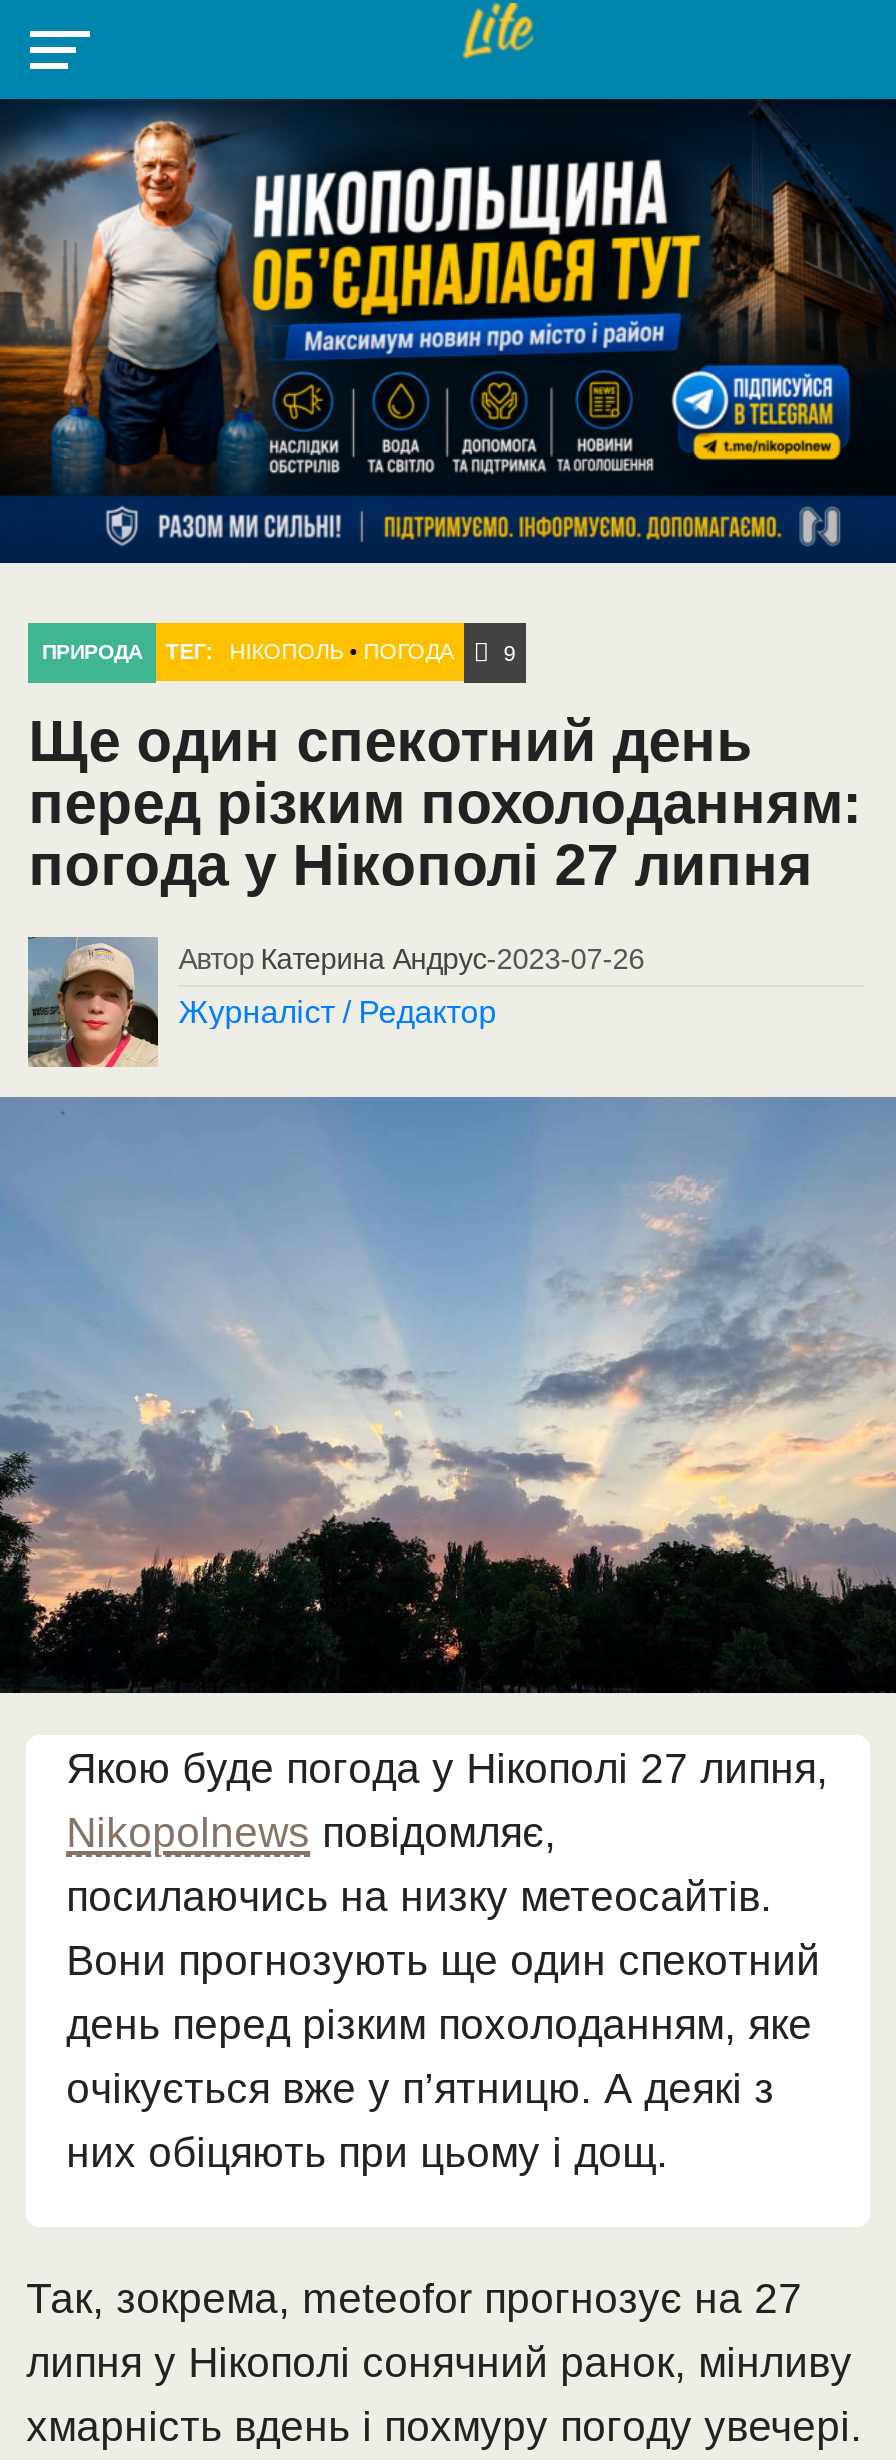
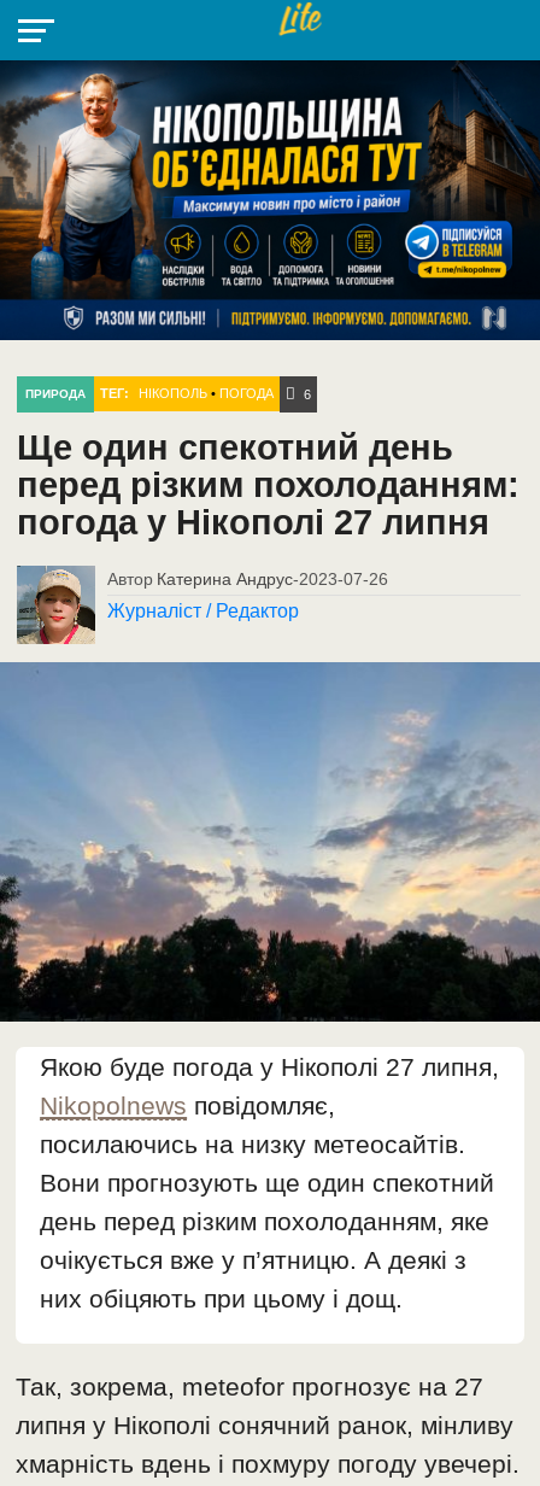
- 9
+ 6
